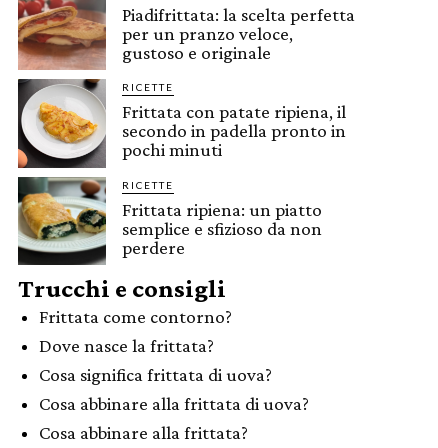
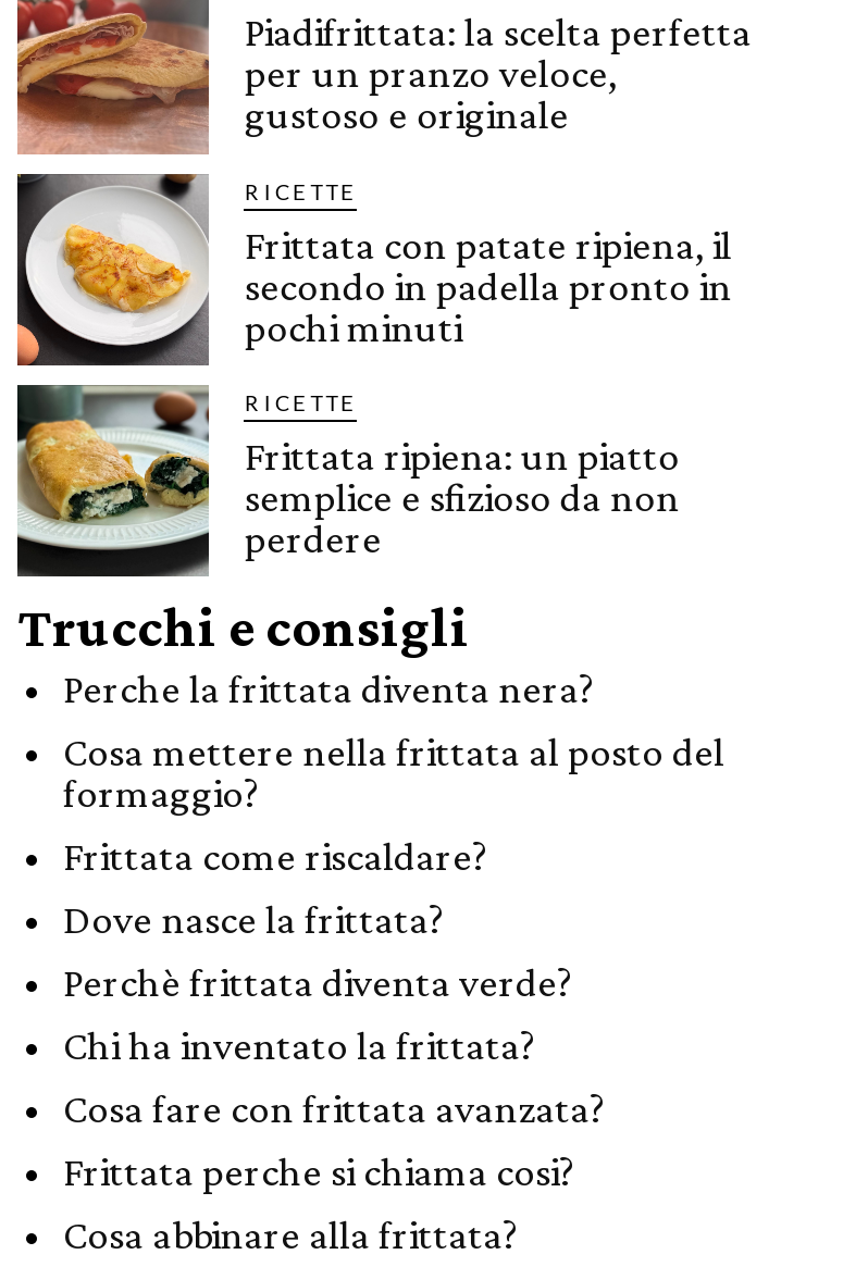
- Frittata come contorno?
+ Perche la frittata diventa nera?
+ Cosa mettere nella frittata al posto del
+ formaggio?
+ Frittata come riscaldare?

- Cosa significa frittata di uova?
- Cosa abbinare alla frittata di uova?
+ Perchè frittata diventa verde?
+ Chi ha inventato la frittata?
+ Cosa fare con frittata avanzata?
+ Frittata perche si chiama cosi?
